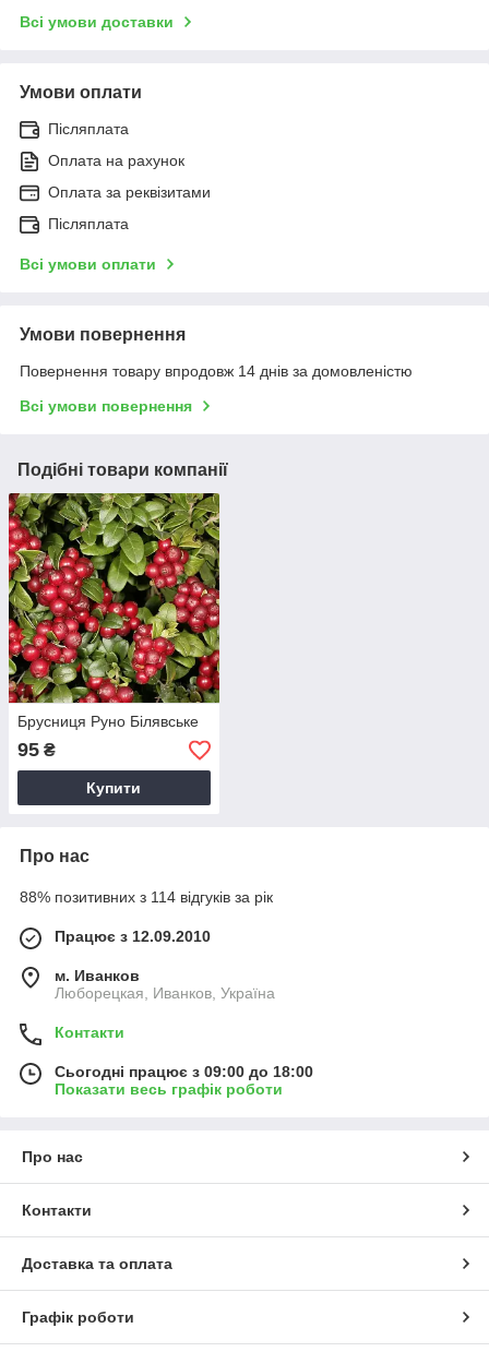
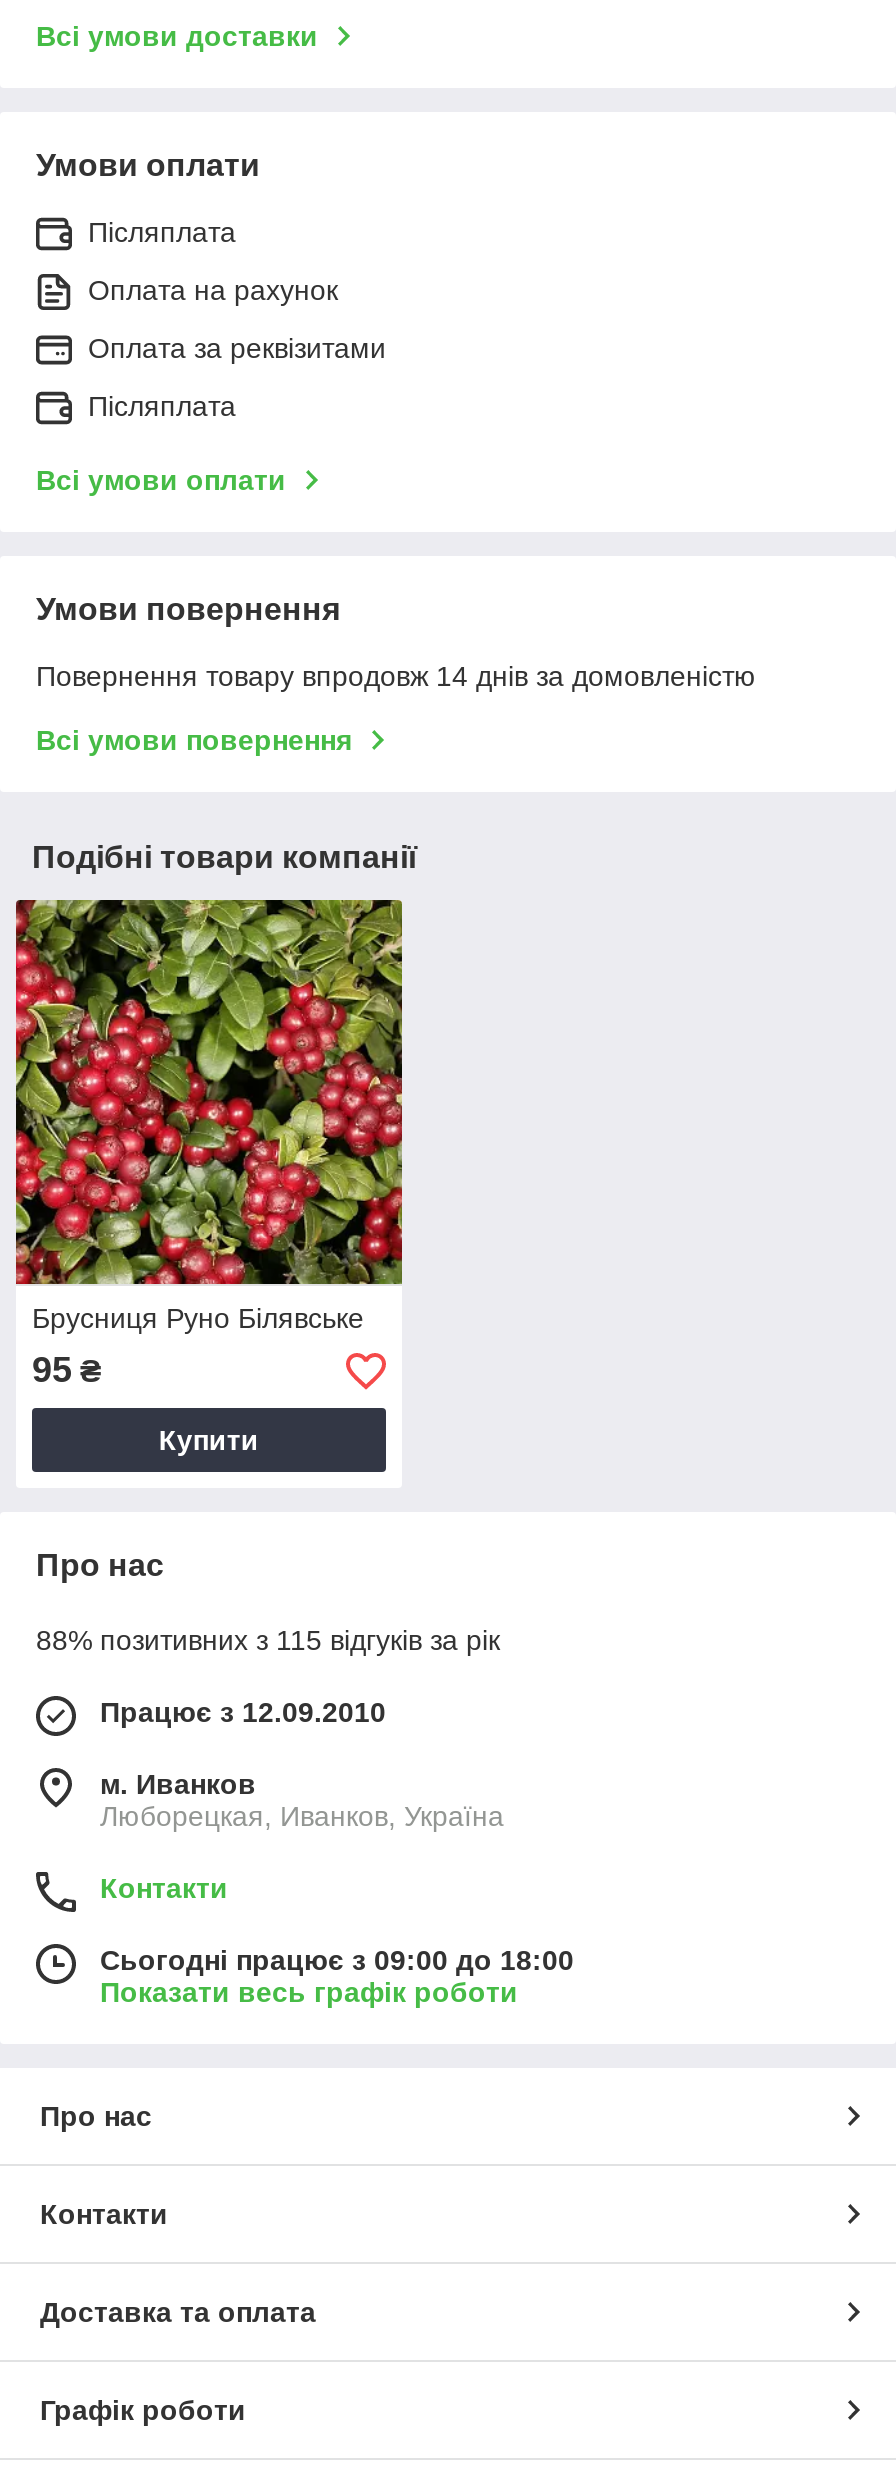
- 88% позитивних з 114 відгуків за рік
+ 88% позитивних з 115 відгуків за рік
